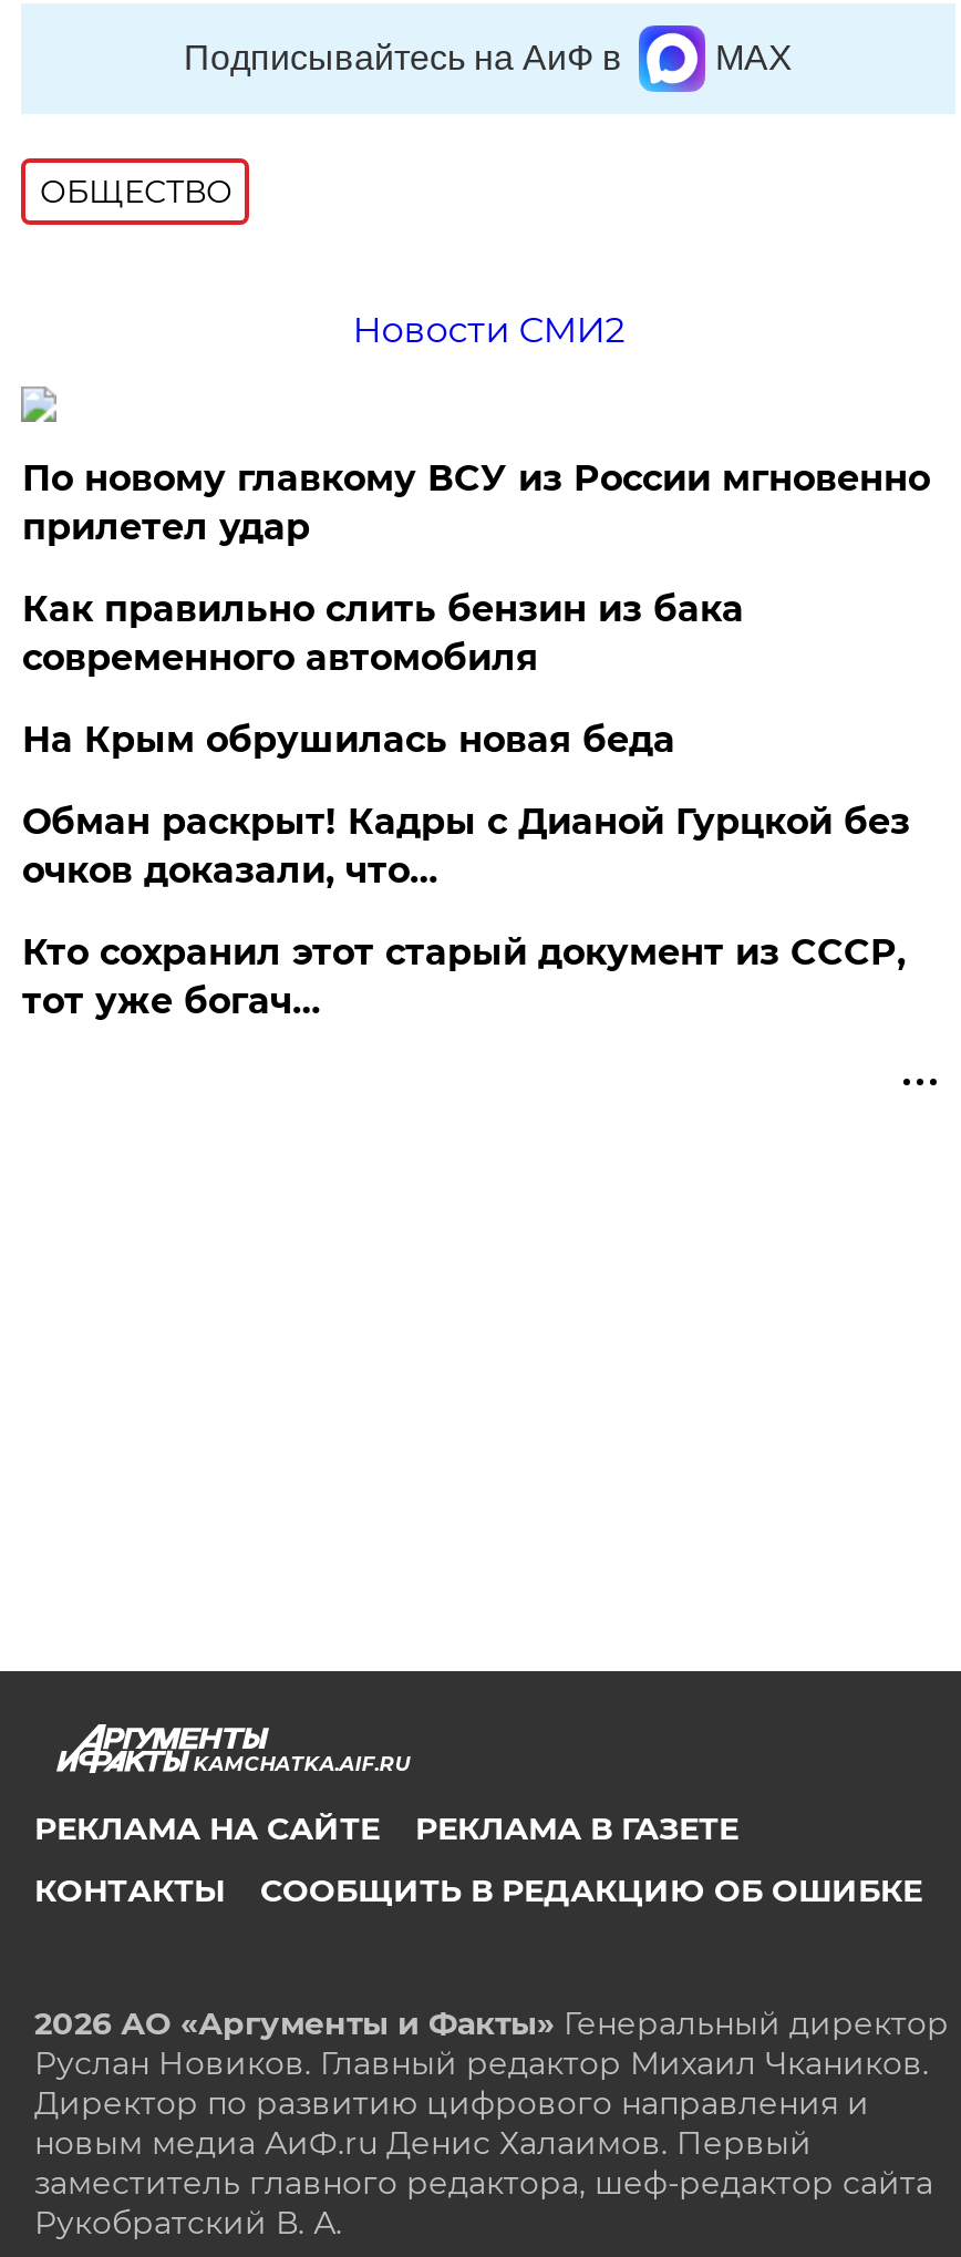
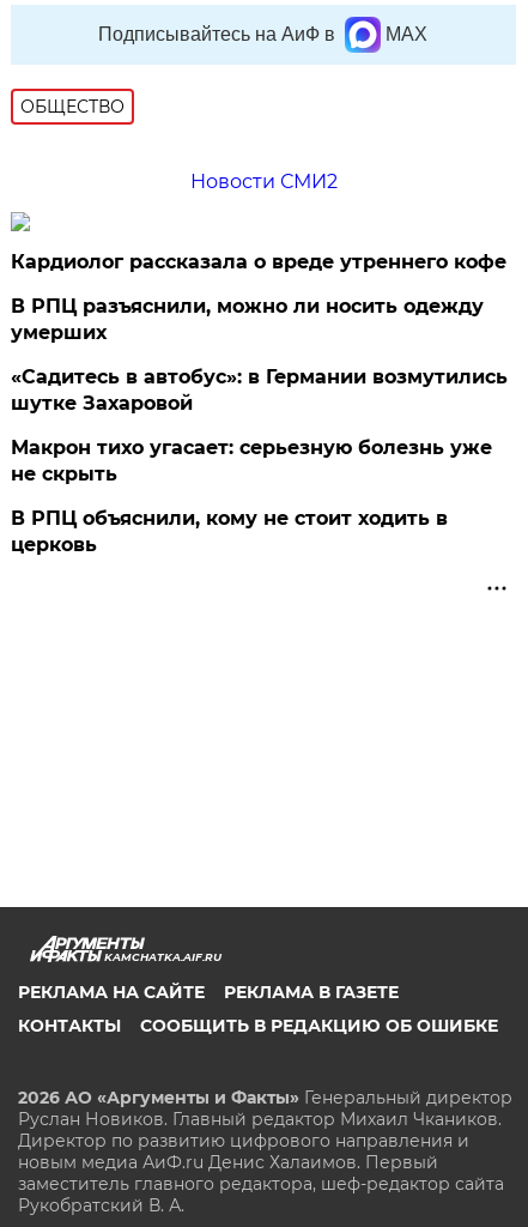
- По новому главкому ВСУ из России мгновенно
- прилетел удар
+ Кардиолог рассказала о вреде утреннего кофе

- Как правильно слить бензин из бака
- современного автомобиля
+ В РПЦ разъяснили, можно ли носить одежду
+ умерших

- На Крым обрушилась новая беда
+ «Садитесь в автобус»: в Германии возмутились
+ шутке Захаровой

- Обман раскрыт! Кадры с Дианой Гурцкой без
- очков доказали, что…
+ Макрон тихо угасает: серьезную болезнь уже
+ не скрыть

- Кто сохранил этот старый документ из СССР,
- тот уже богач…
+ В РПЦ объяснили, кому не стоит ходить в
+ церковь
